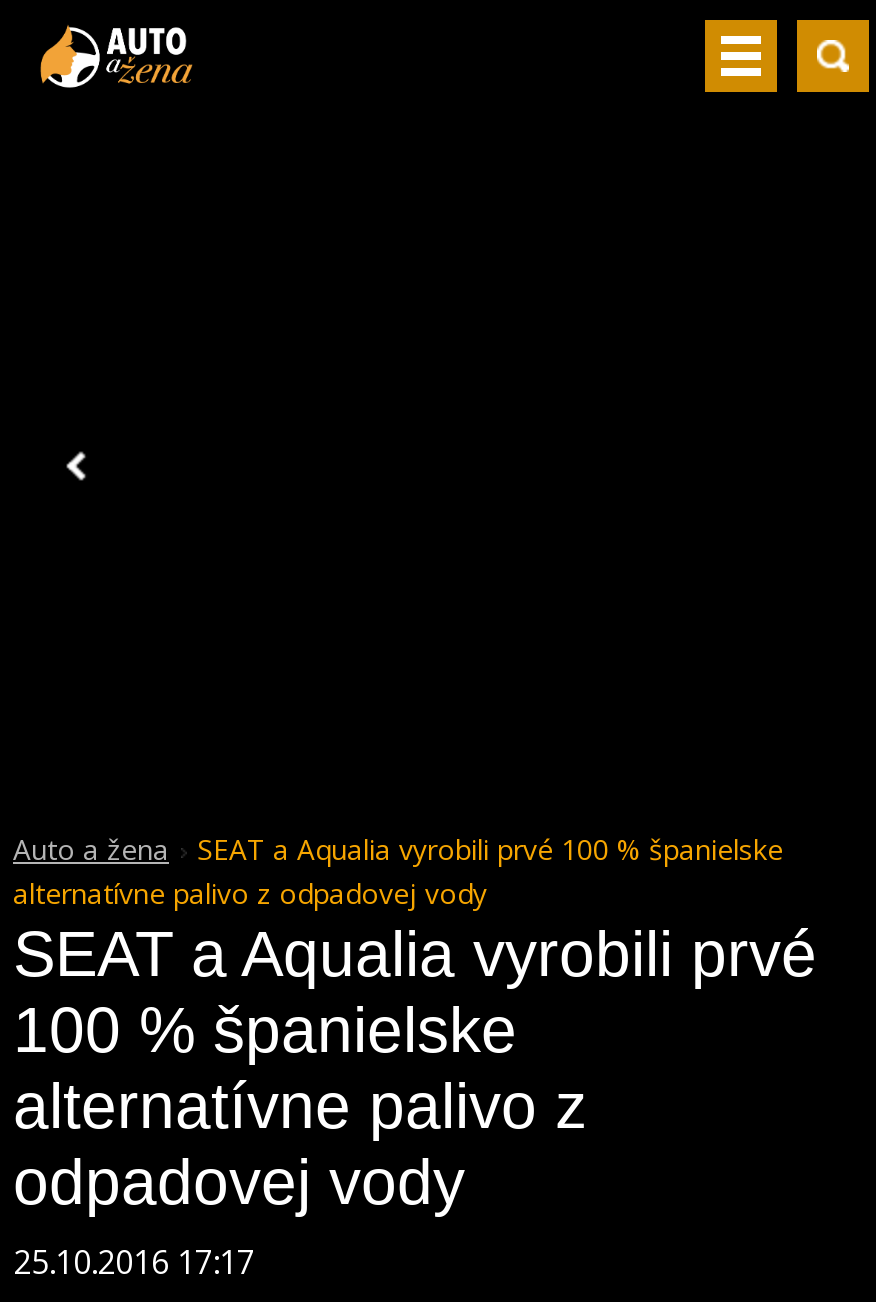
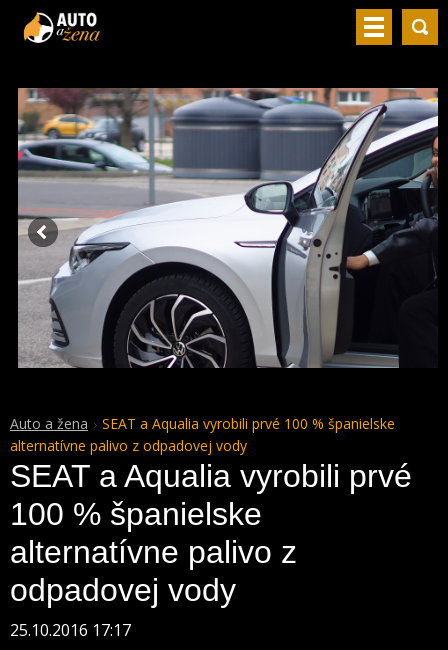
+ [image]
